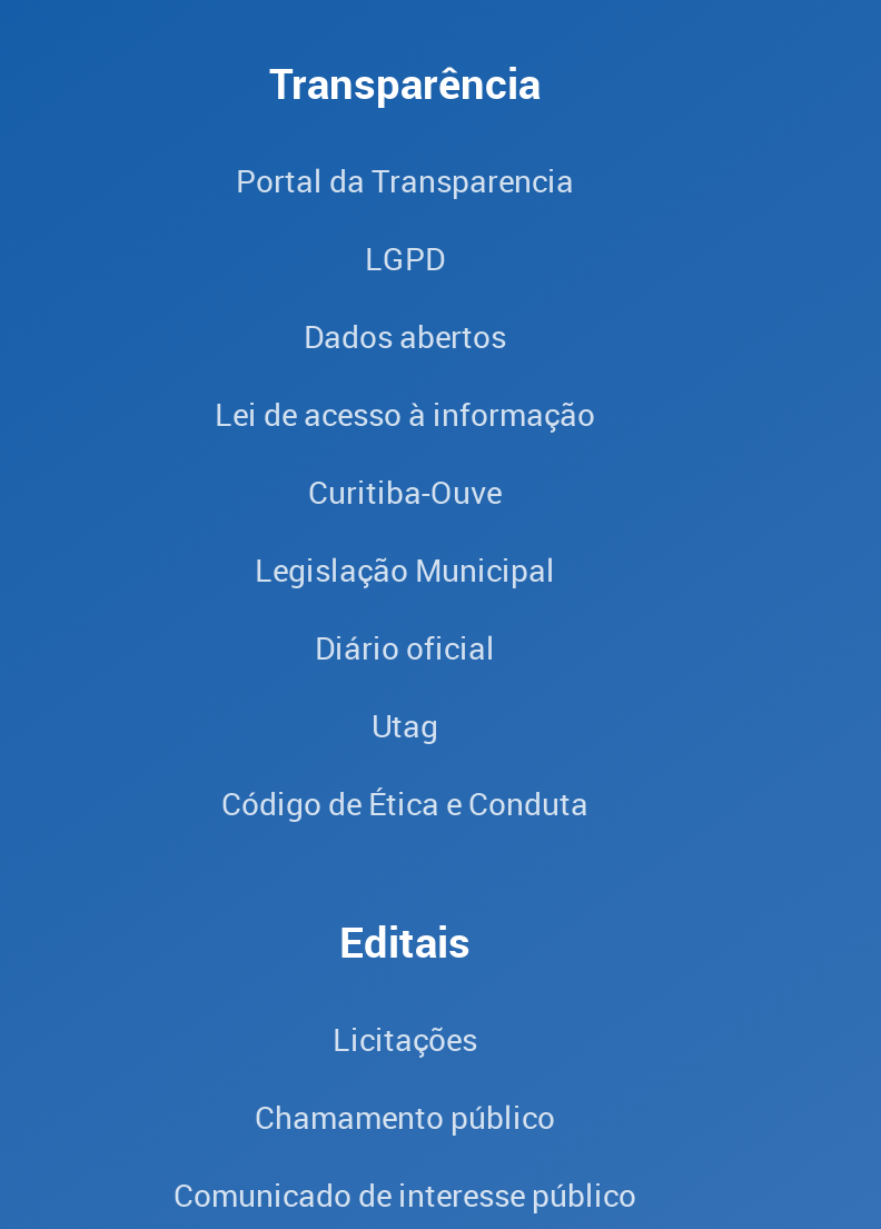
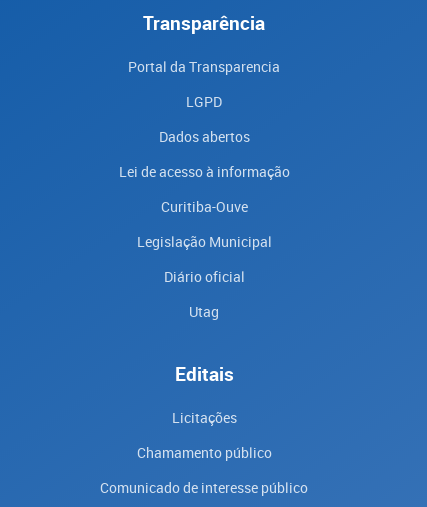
- Código de Ética e Conduta
